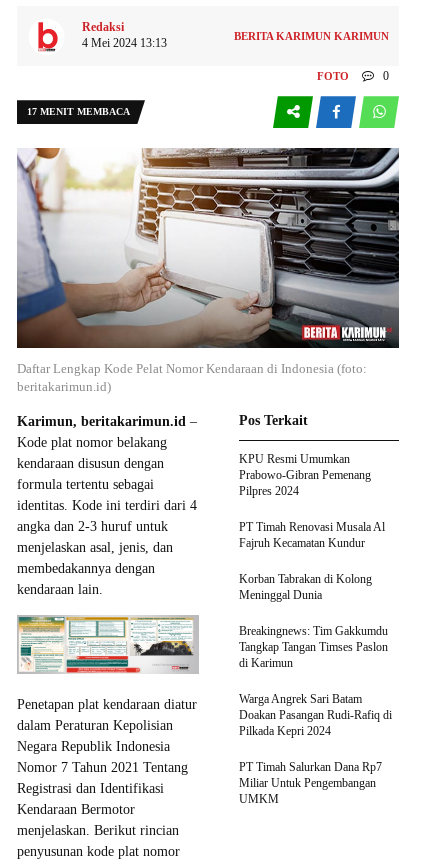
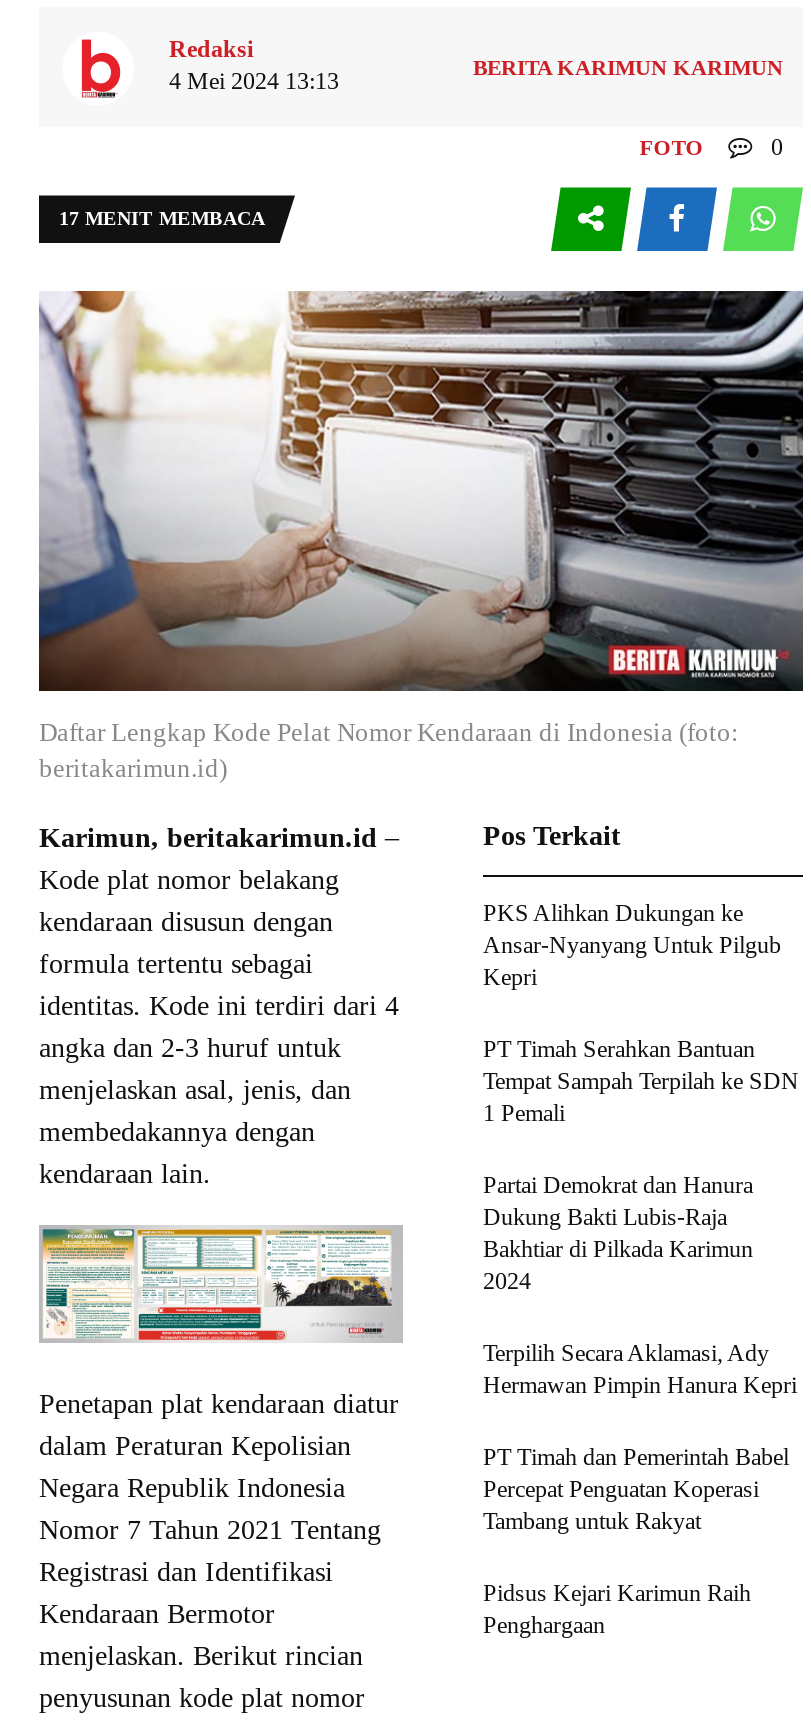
- KPU Resmi Umumkan
- Prabowo-Gibran Pemenang
- Pilpres 2024
+ PKS Alihkan Dukungan ke
+ Ansar-Nyanyang Untuk Pilgub
+ Kepri

- PT Timah Renovasi Musala Al
- Fajruh Kecamatan Kundur
+ PT Timah Serahkan Bantuan
+ Tempat Sampah Terpilah ke SDN
+ 1 Pemali

- Korban Tabrakan di Kolong
- Meninggal Dunia
+ Partai Demokrat dan Hanura
+ Dukung Bakti Lubis-Raja
+ Bakhtiar di Pilkada Karimun
+ 2024

- Breakingnews: Tim Gakkumdu
- Tangkap Tangan Timses Paslon
- di Karimun
+ Terpilih Secara Aklamasi, Ady
+ Hermawan Pimpin Hanura Kepri

- Warga Angrek Sari Batam
- Doakan Pasangan Rudi-Rafiq di
- Pilkada Kepri 2024
+ PT Timah dan Pemerintah Babel
+ Percepat Penguatan Koperasi
+ Tambang untuk Rakyat

- PT Timah Salurkan Dana Rp7
- Miliar Untuk Pengembangan
- UMKM
+ Pidsus Kejari Karimun Raih
+ Penghargaan
